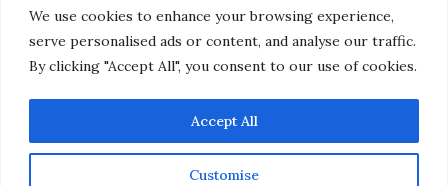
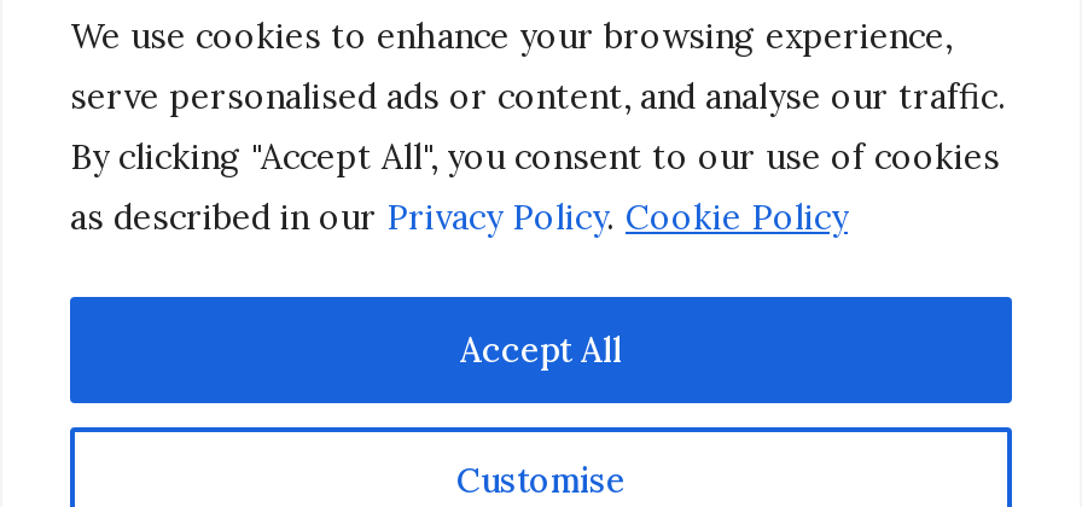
- By clicking "Accept All", you consent to our use of cookies.
+ By clicking "Accept All", you consent to our use of cookies
+ as described in our Privacy Policy. Cookie Policy
